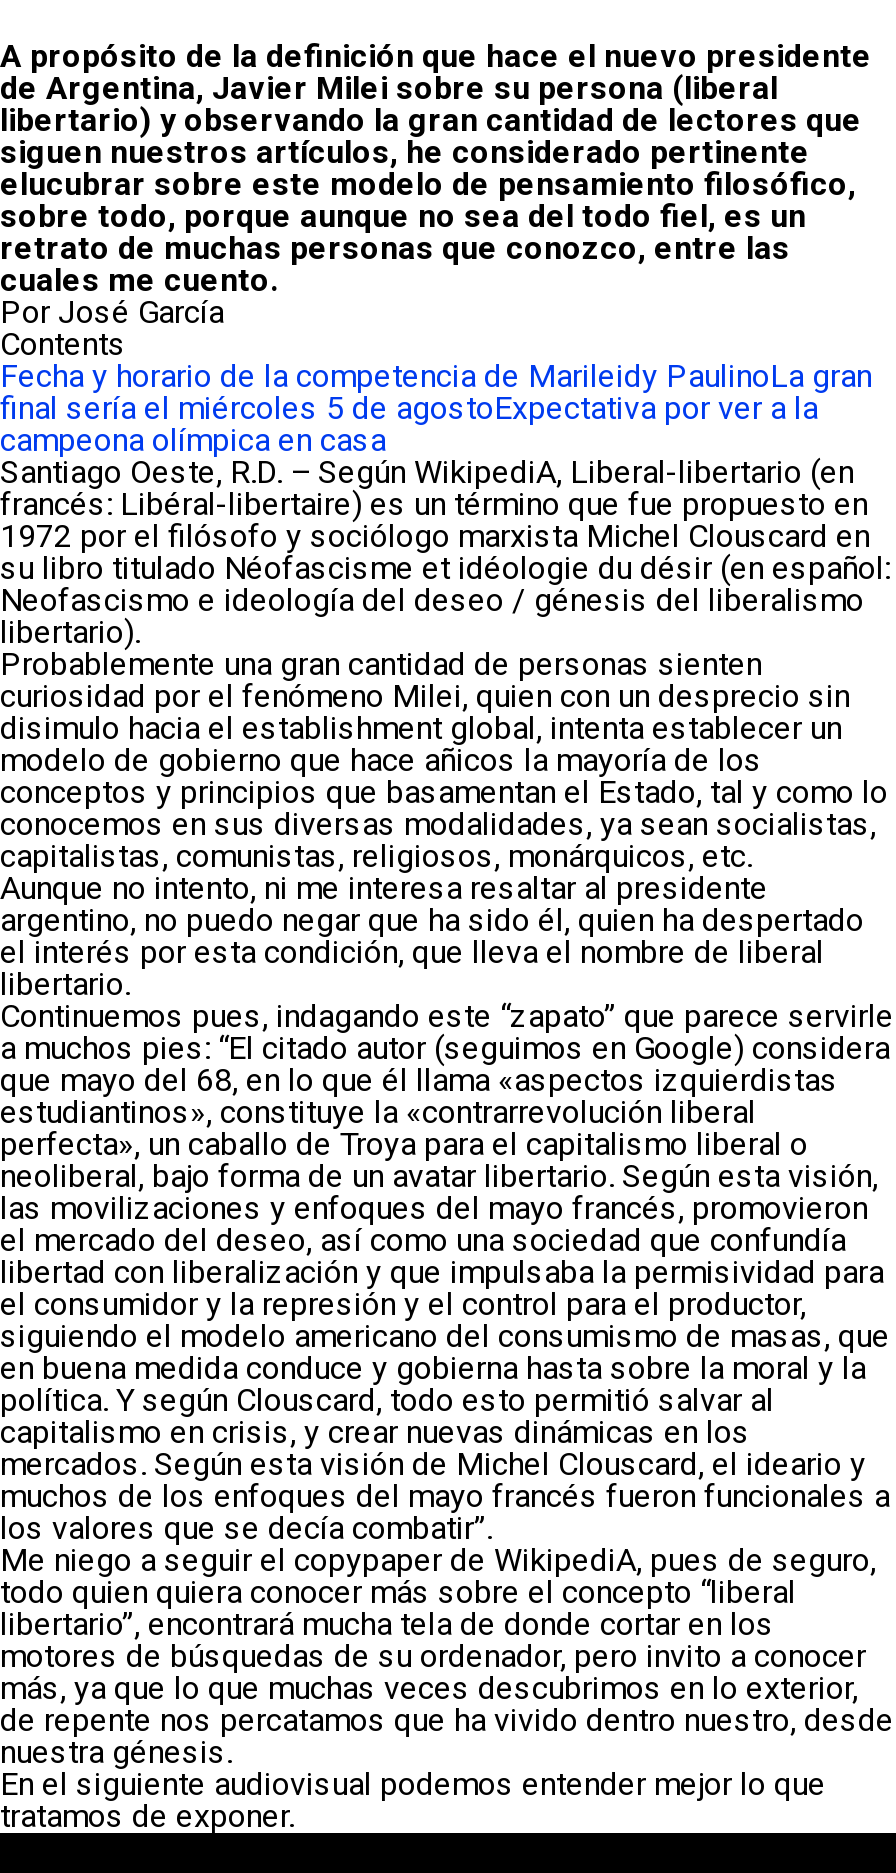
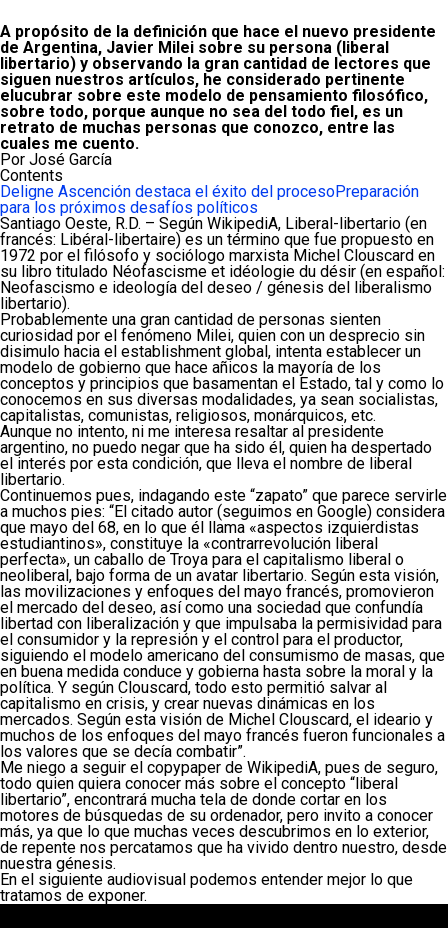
- Fecha y horario de la competencia de Marileidy PaulinoLa gran
- final sería el miércoles 5 de agostoExpectativa por ver a la
- campeona olímpica en casa
+ Deligne Ascención destaca el éxito del procesoPreparación
+ para los próximos desafíos políticos
